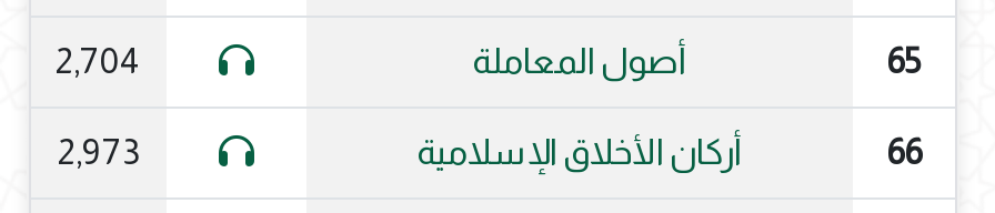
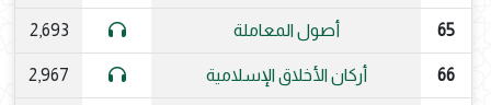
- 2,704
+ 2,693

- 2,973
+ 2,967
